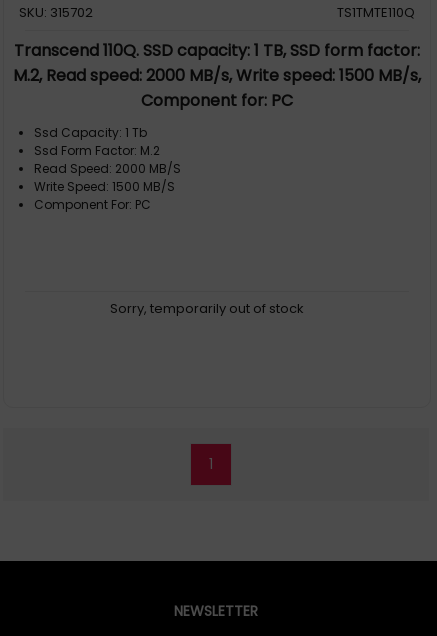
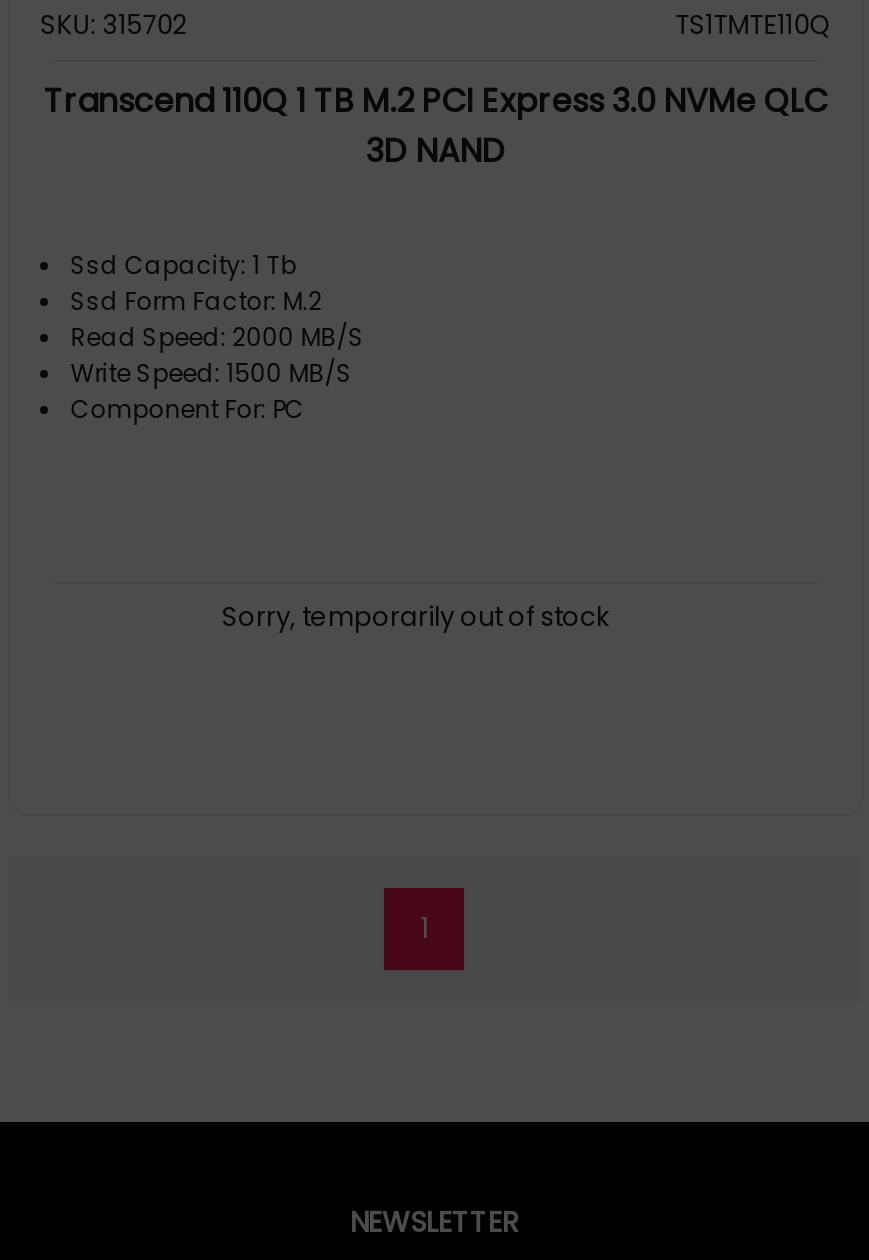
- Transcend 110Q. SSD capacity: 1 TB, SSD form factor:
- M.2, Read speed: 2000 MB/s, Write speed: 1500 MB/s,
- Component for: PC
+ Transcend 110Q 1 TB M.2 PCI Express 3.0 NVMe QLC
+ 3D NAND
